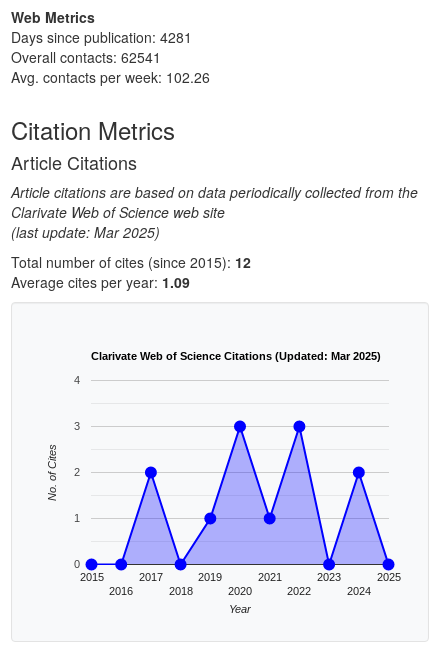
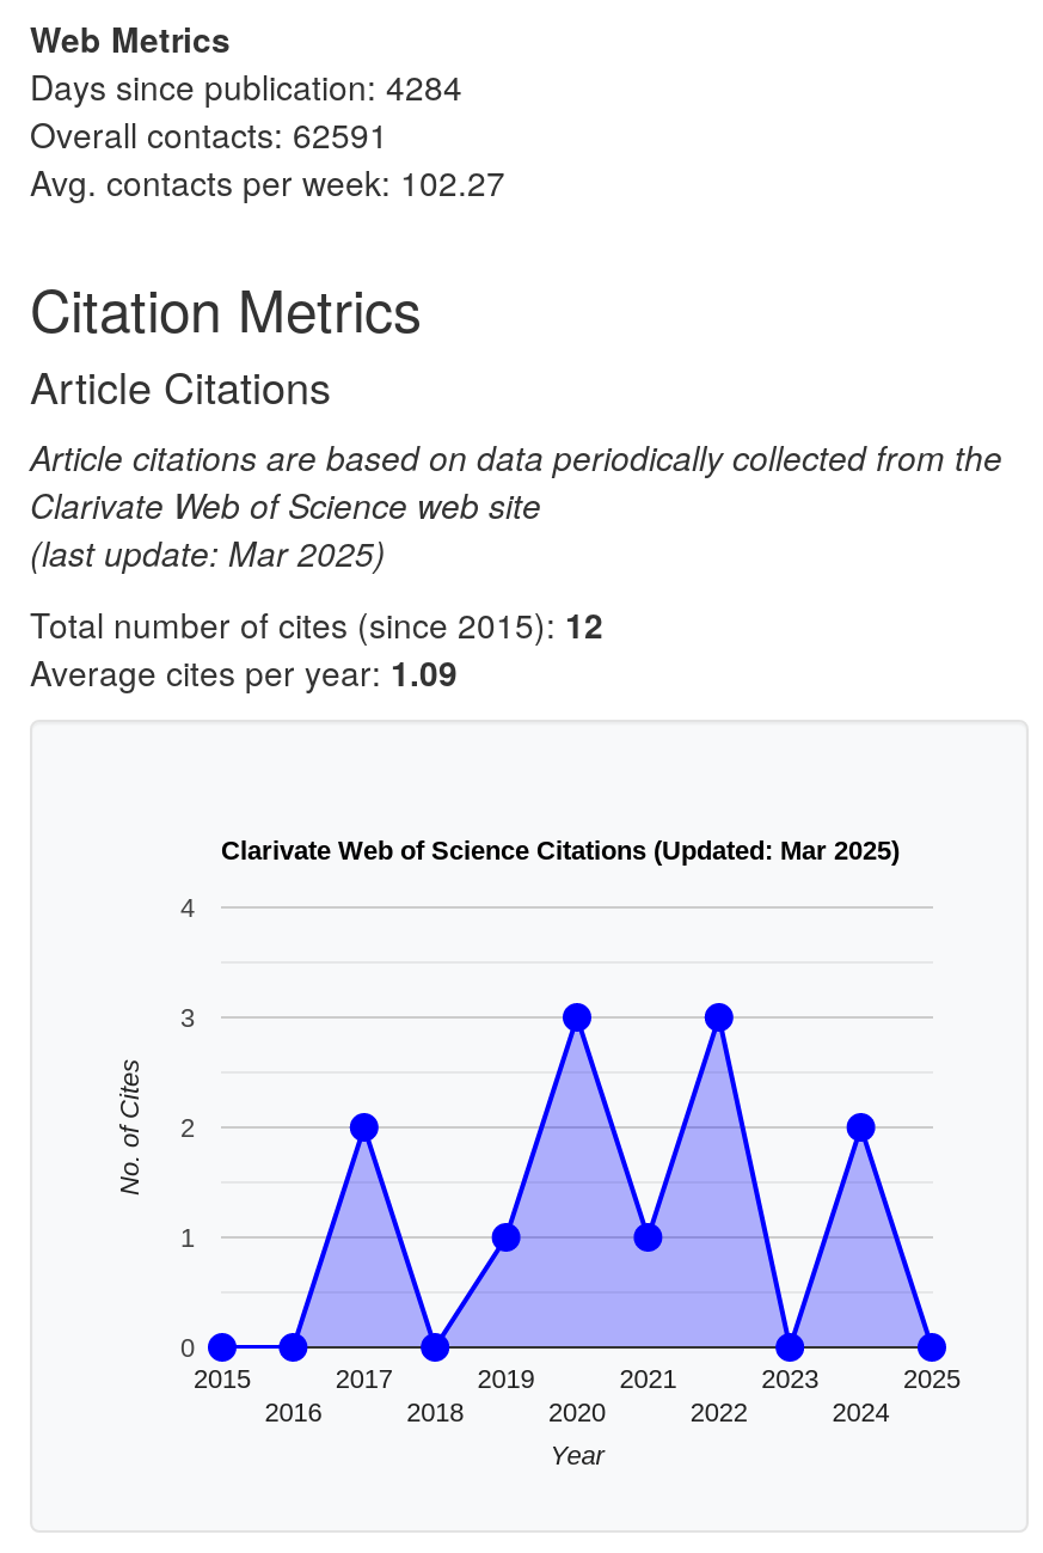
- Days since publication: 4281
+ Days since publication: 4284

- Overall contacts: 62541
+ Overall contacts: 62591

- Avg. contacts per week: 102.26
+ Avg. contacts per week: 102.27
